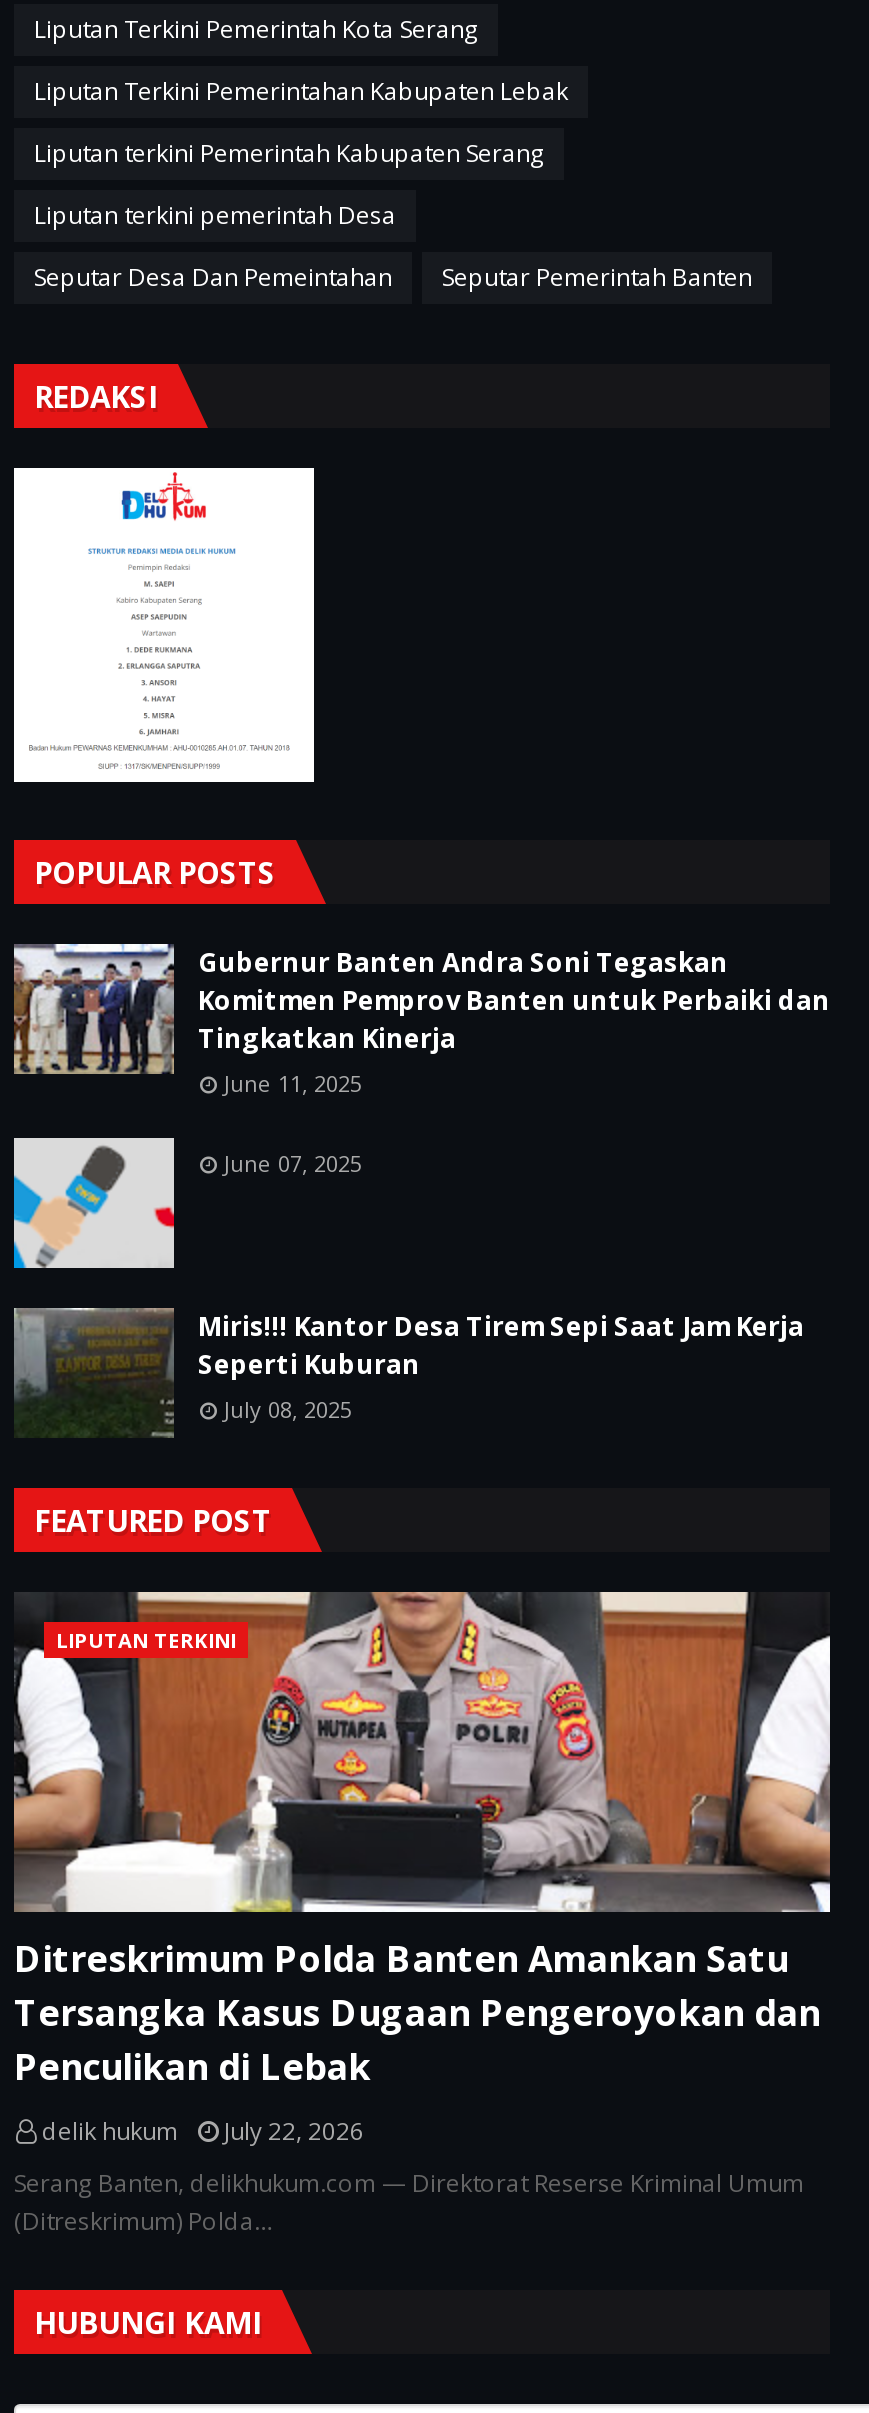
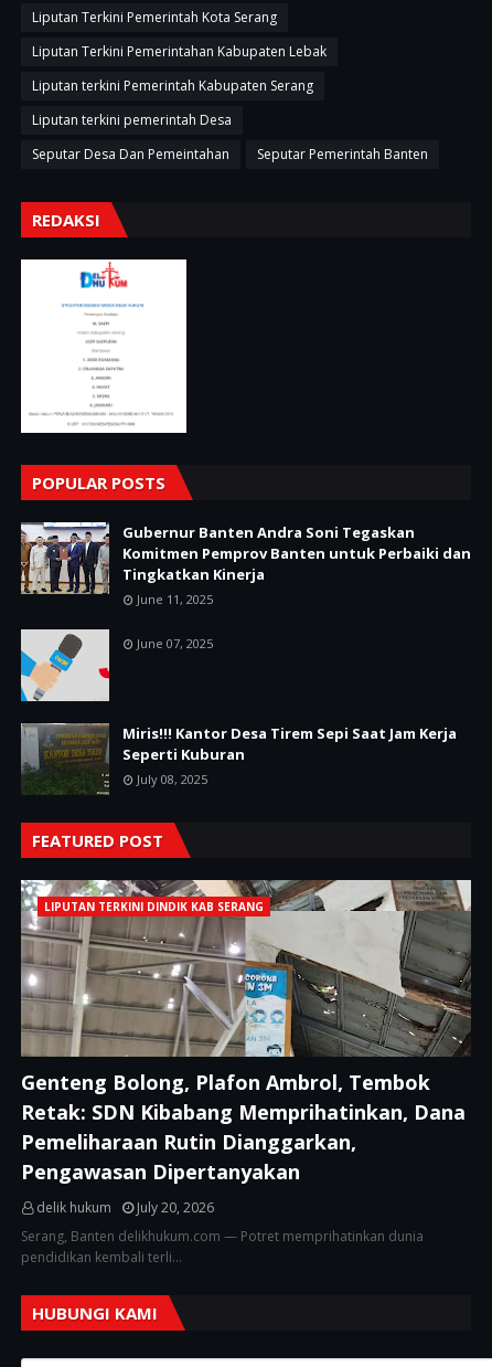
- [image]
- LIPUTAN TERKINI
+ [image]
+ LIPUTAN TERKINI DINDIK KAB SERANG

- Ditreskrimum Polda Banten Amankan Satu
- Tersangka Kasus Dugaan Pengeroyokan dan
- Penculikan di Lebak
+ Genteng Bolong, Plafon Ambrol, Tembok
+ Retak: SDN Kibabang Memprihatinkan, Dana
+ Pemeliharaan Rutin Dianggarkan,
+ Pengawasan Dipertanyakan

- delik hukum July 22, 2026
+ delik hukum July 20, 2026

- Serang Banten, delikhukum.com — Direktorat Reserse Kriminal Umum
- (Ditreskrimum) Polda…
+ Serang, Banten delikhukum.com — Potret memprihatinkan dunia
+ pendidikan kembali terli…
